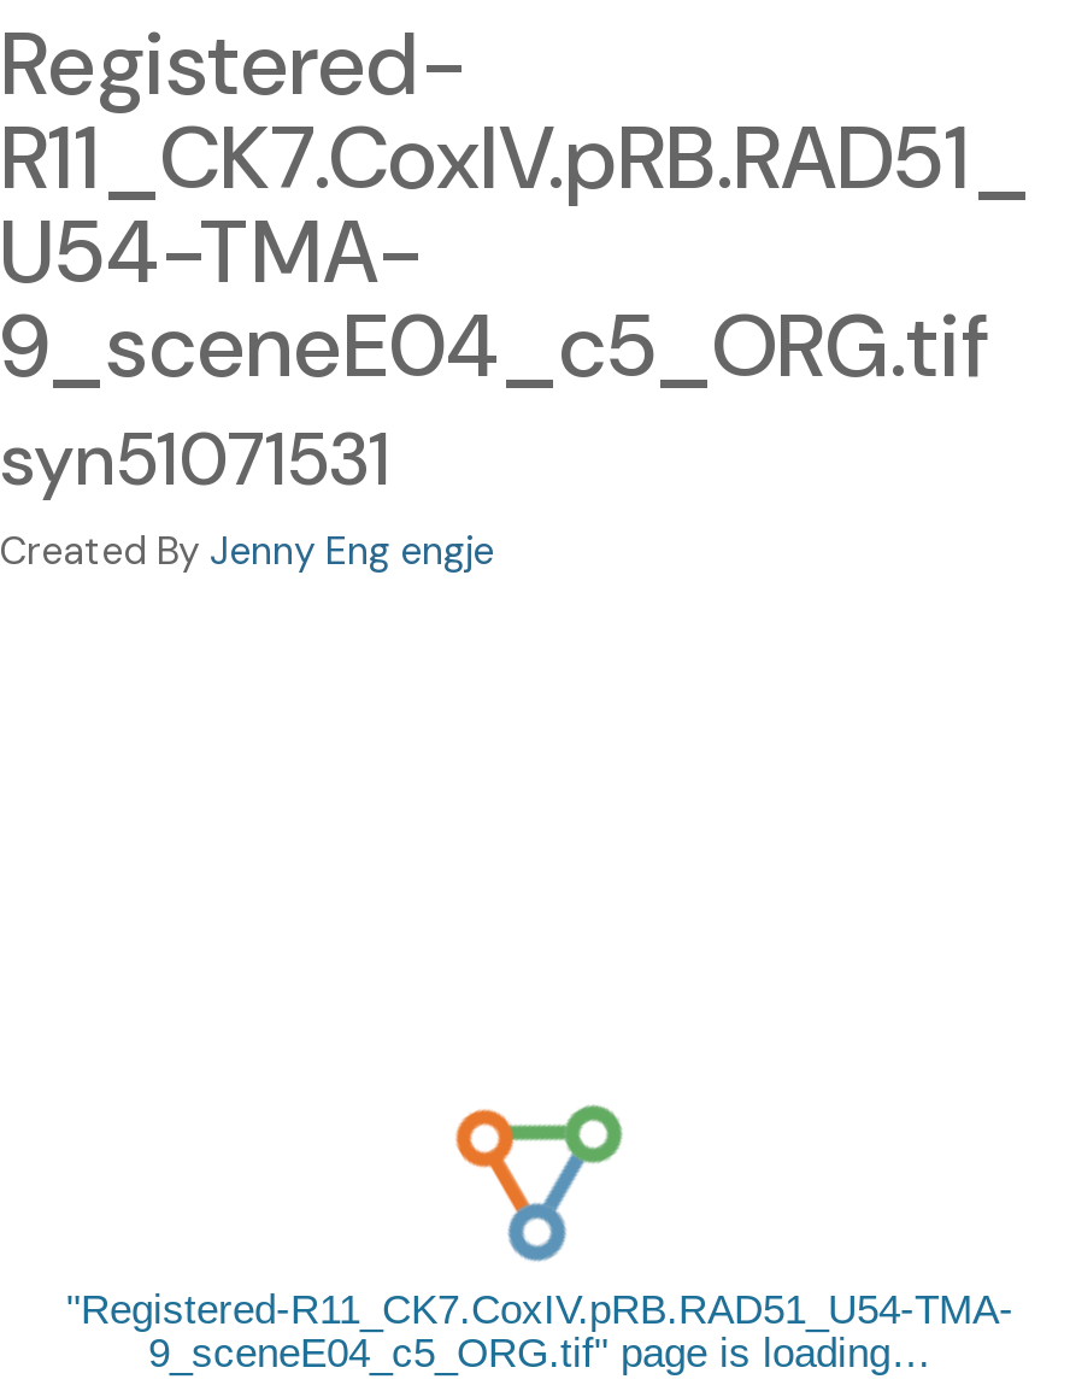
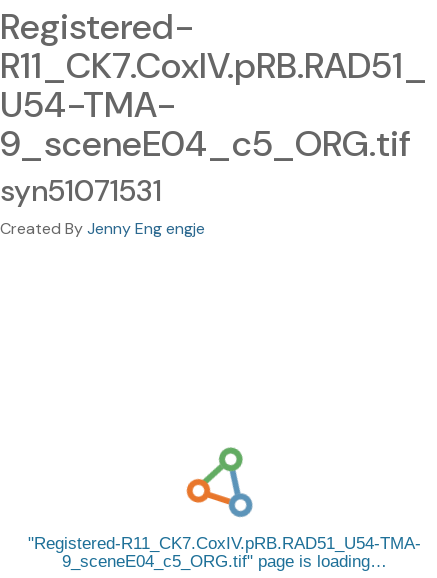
- [image]
+ [image]
